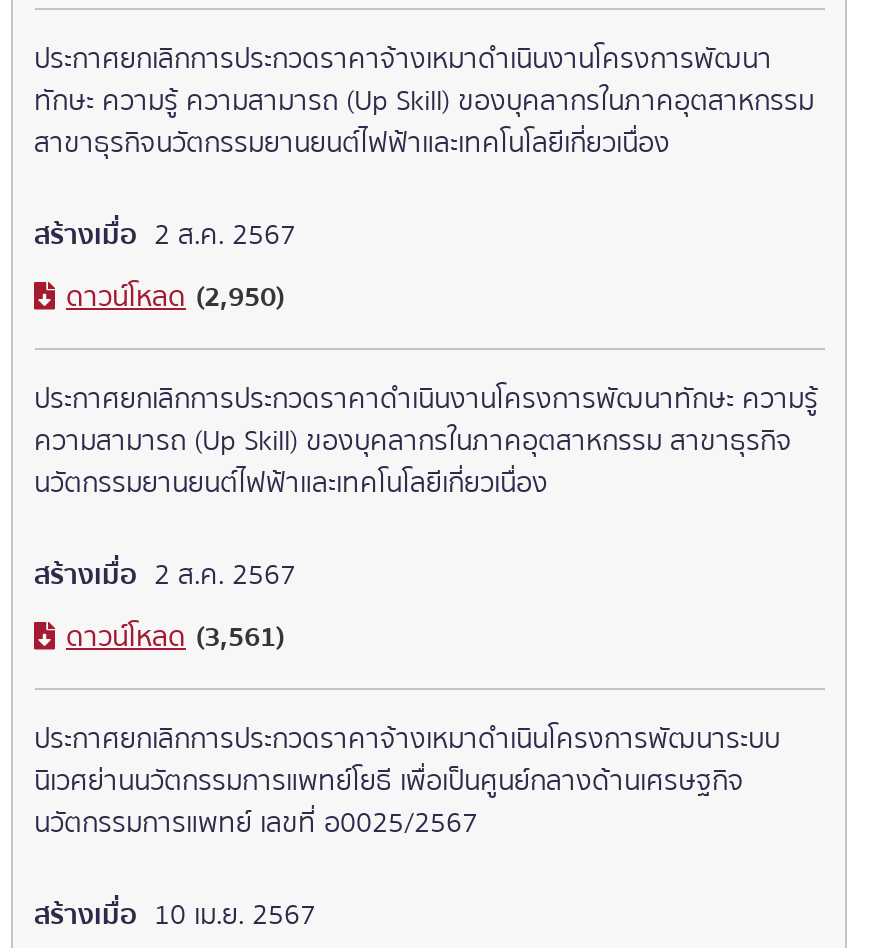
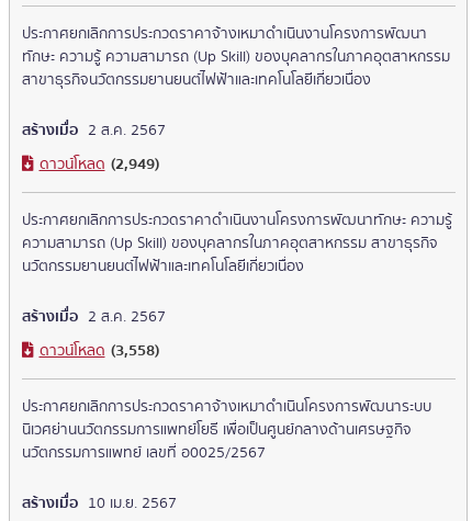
- ดาวน์โหลด (2,950)
+ ดาวน์โหลด (2,949)

- ดาวน์โหลด (3,561)
+ ดาวน์โหลด (3,558)
